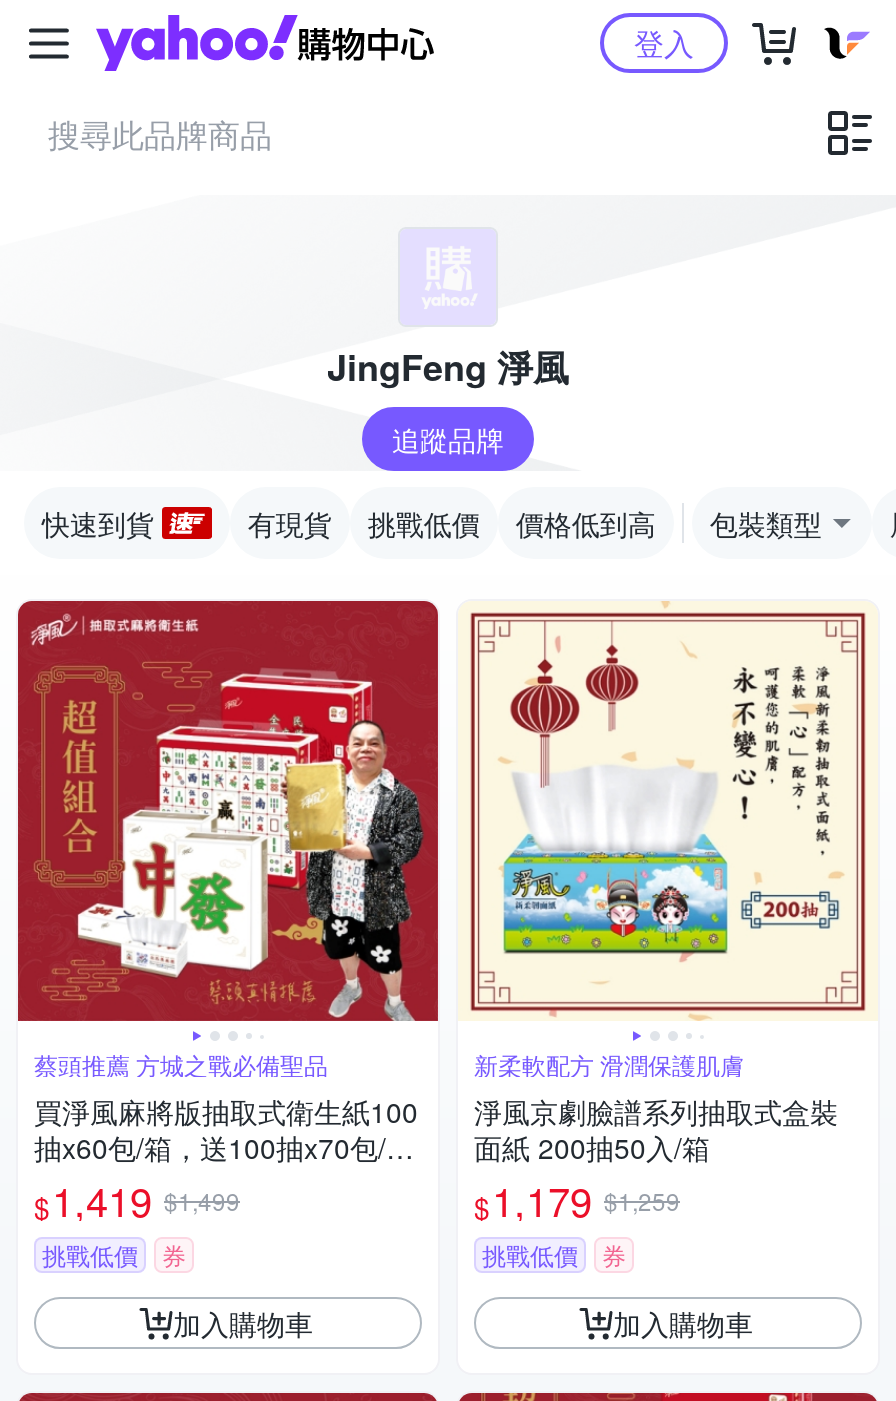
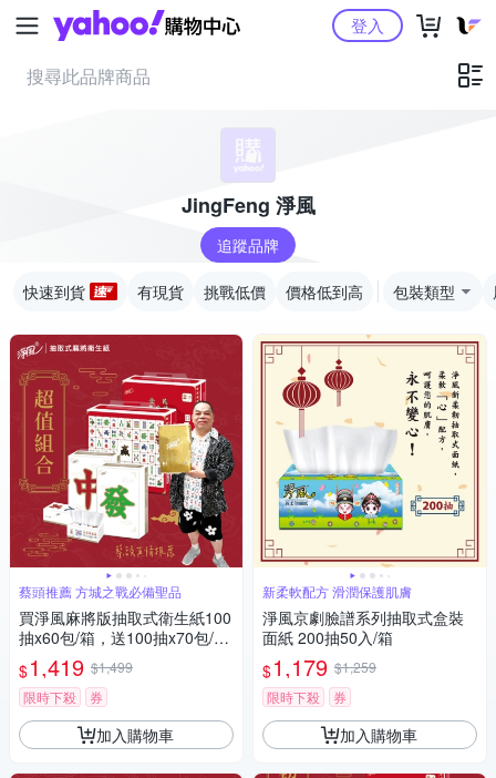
- 挑戰低價
+ 限時下殺

- 挑戰低價
+ 限時下殺
